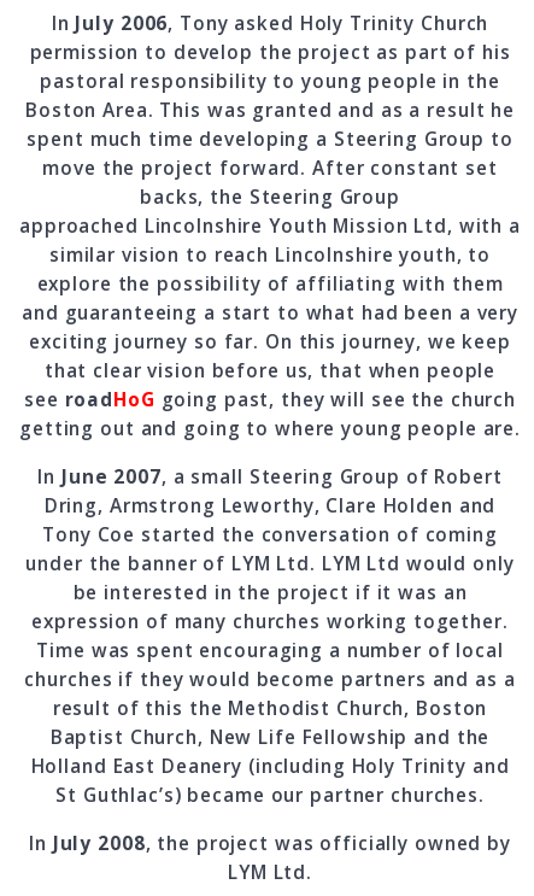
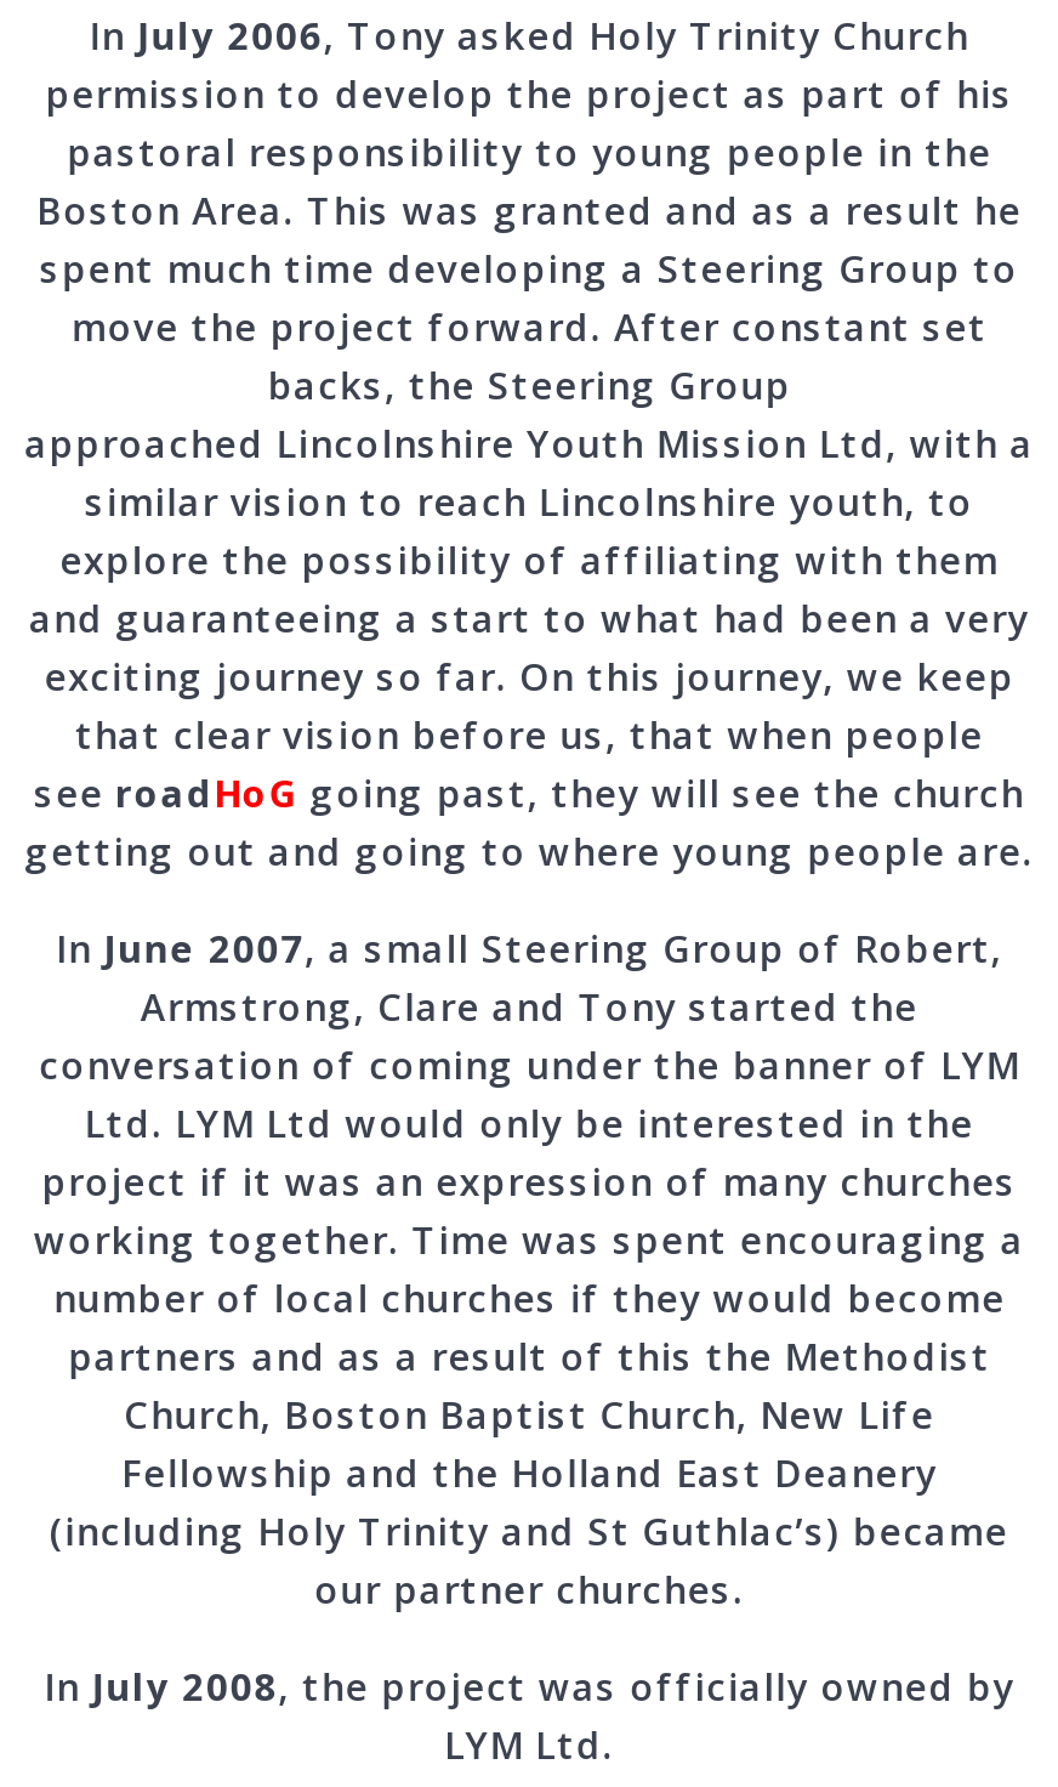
- In June 2007, a small Steering Group of Robert
- Dring, Armstrong Leworthy, Clare Holden and
- Tony Coe started the conversation of coming
- under the banner of LYM Ltd. LYM Ltd would only
- be interested in the project if it was an
- expression of many churches working together.
- Time was spent encouraging a number of local
- churches if they would become partners and as a
- result of this the Methodist Church, Boston
- Baptist Church, New Life Fellowship and the
- Holland East Deanery (including Holy Trinity and
- St Guthlac’s) became our partner churches.
+ In June 2007, a small Steering Group of Robert,
+ Armstrong, Clare and Tony started the
+ conversation of coming under the banner of LYM
+ Ltd. LYM Ltd would only be interested in the
+ project if it was an expression of many churches
+ working together. Time was spent encouraging a
+ number of local churches if they would become
+ partners and as a result of this the Methodist
+ Church, Boston Baptist Church, New Life
+ Fellowship and the Holland East Deanery
+ (including Holy Trinity and St Guthlac’s) became
+ our partner churches.
